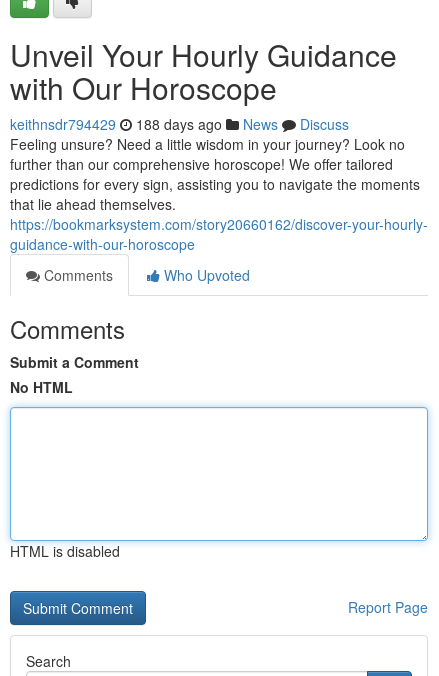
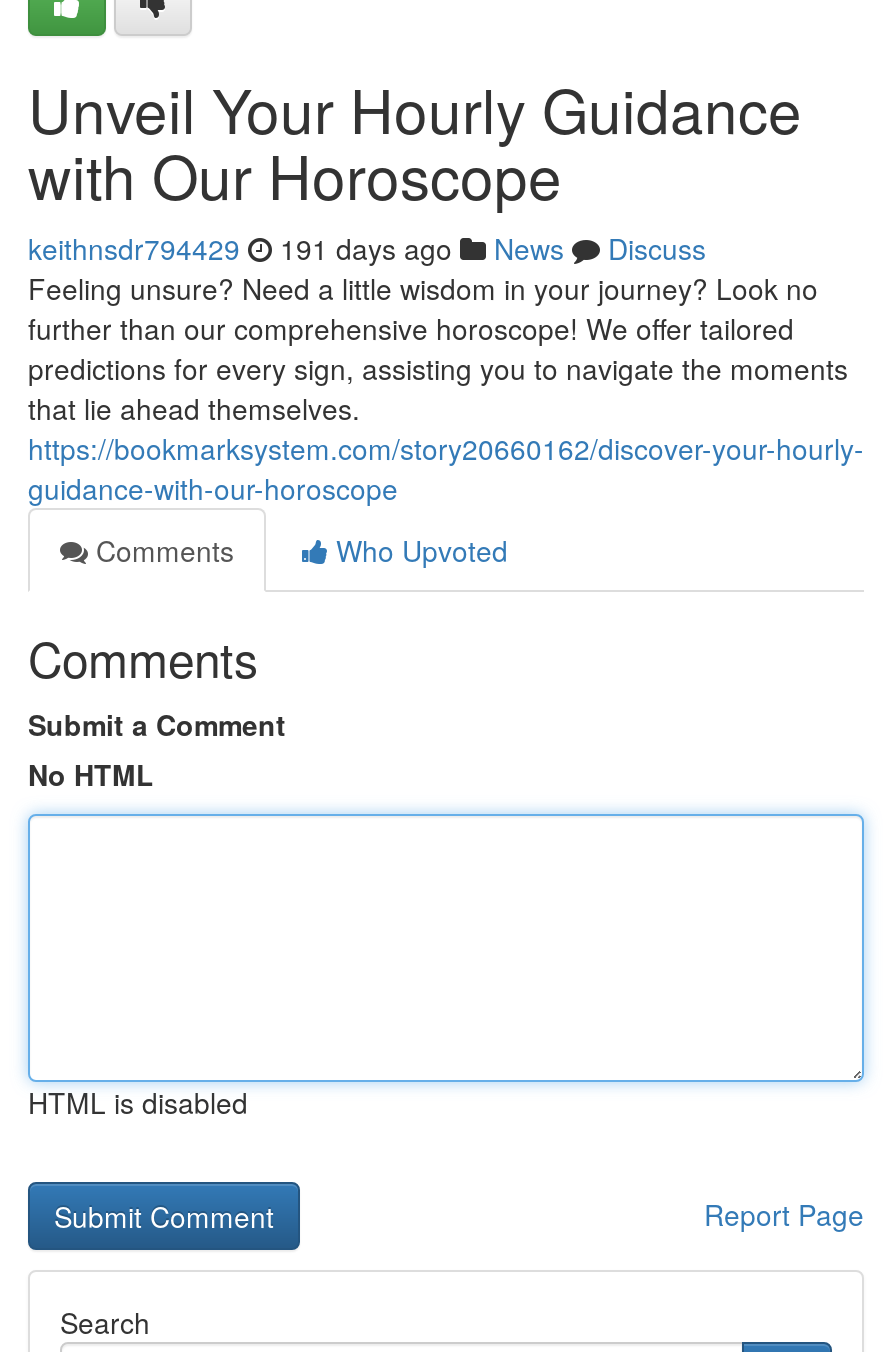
- keithnsdr794429 188 days ago News Discuss
+ keithnsdr794429 191 days ago News Discuss
